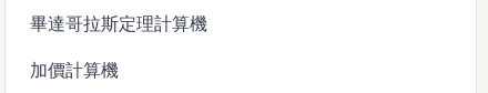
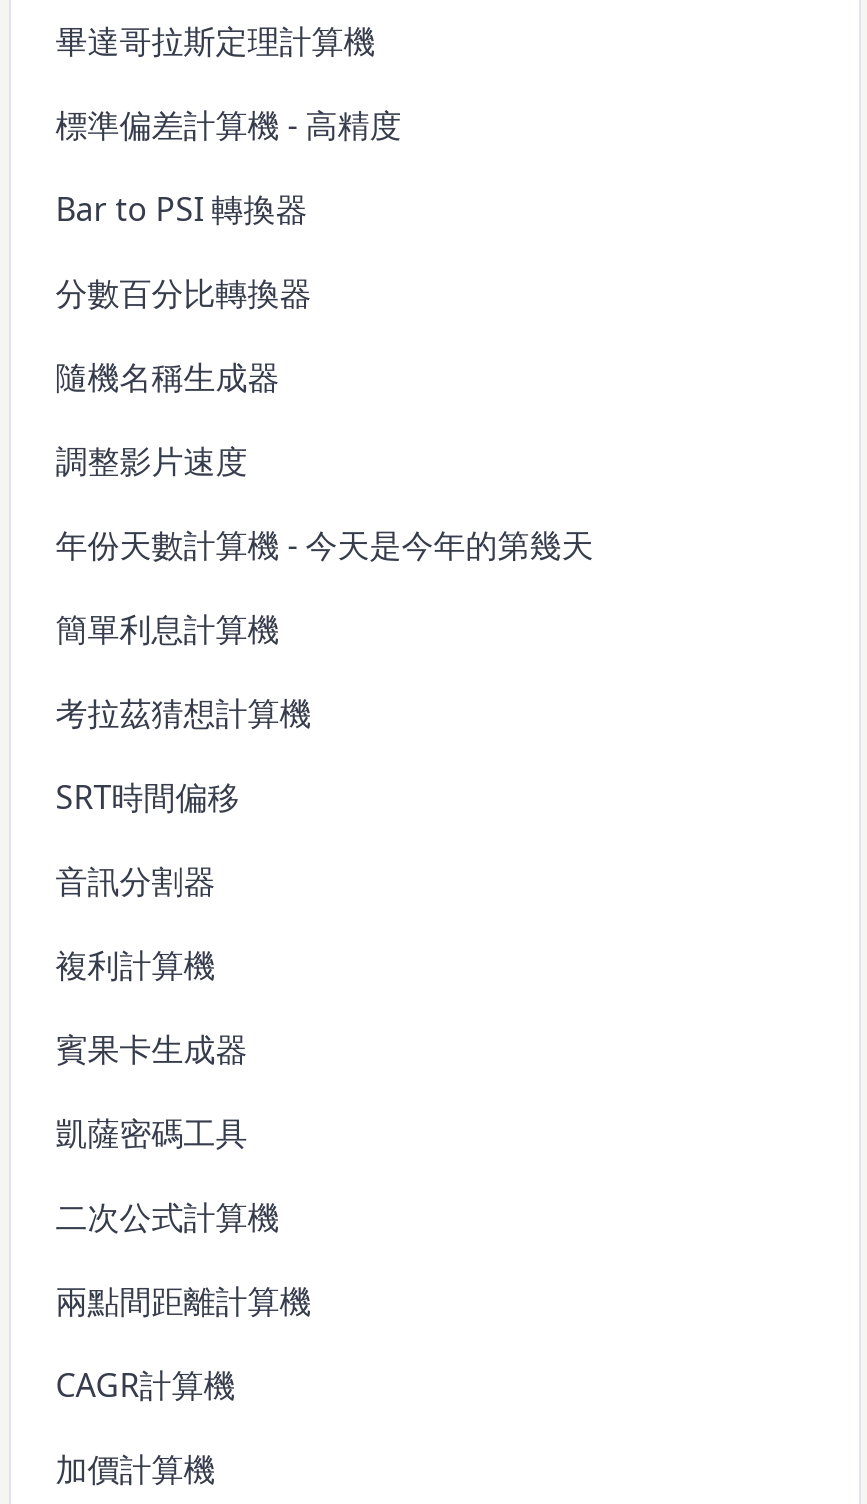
+ 標準偏差計算機 - 高精度
+ Bar to PSI 轉換器
+ 分數百分比轉換器
+ 隨機名稱生成器
+ 調整影片速度
+ 年份天數計算機 - 今天是今年的第幾天
+ 簡單利息計算機
+ 考拉茲猜想計算機
+ SRT時間偏移
+ 音訊分割器
+ 複利計算機
+ 賓果卡生成器
+ 凱薩密碼工具
+ 二次公式計算機
+ 兩點間距離計算機
+ CAGR計算機
